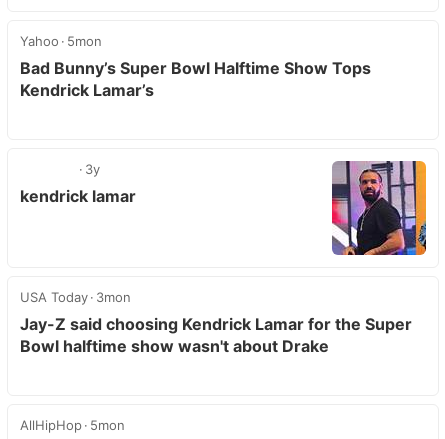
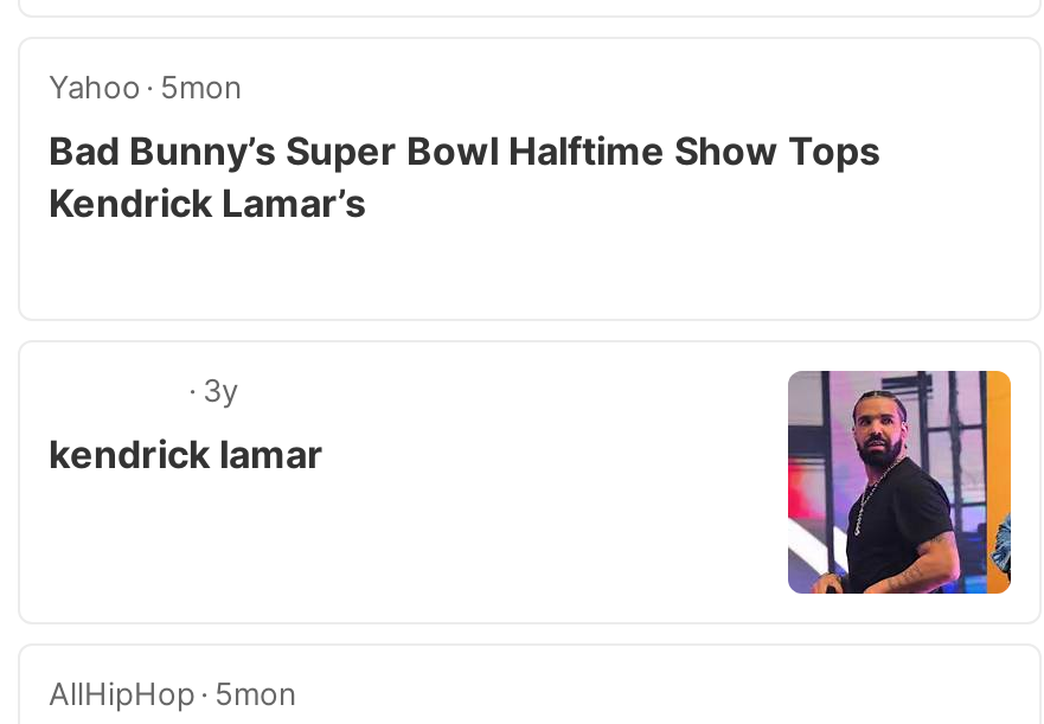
- USA Today 3mon
- Jay-Z said choosing Kendrick Lamar for the Super
- Bowl halftime show wasn't about Drake
